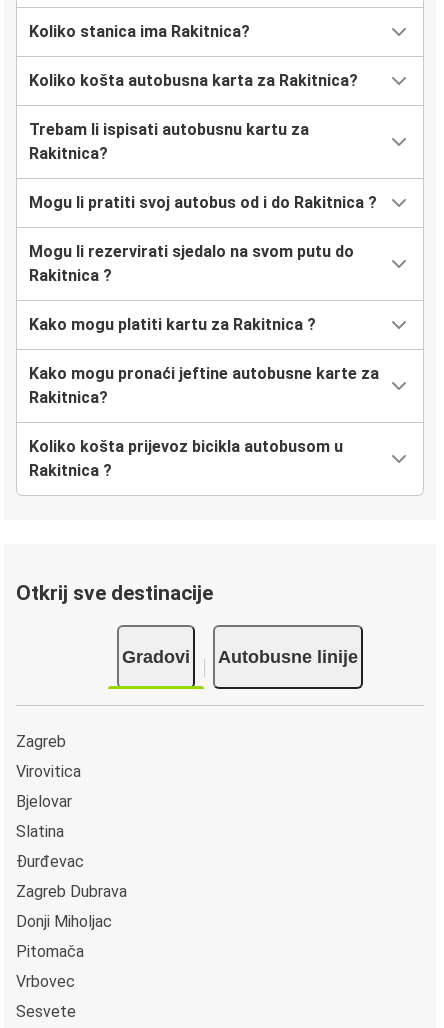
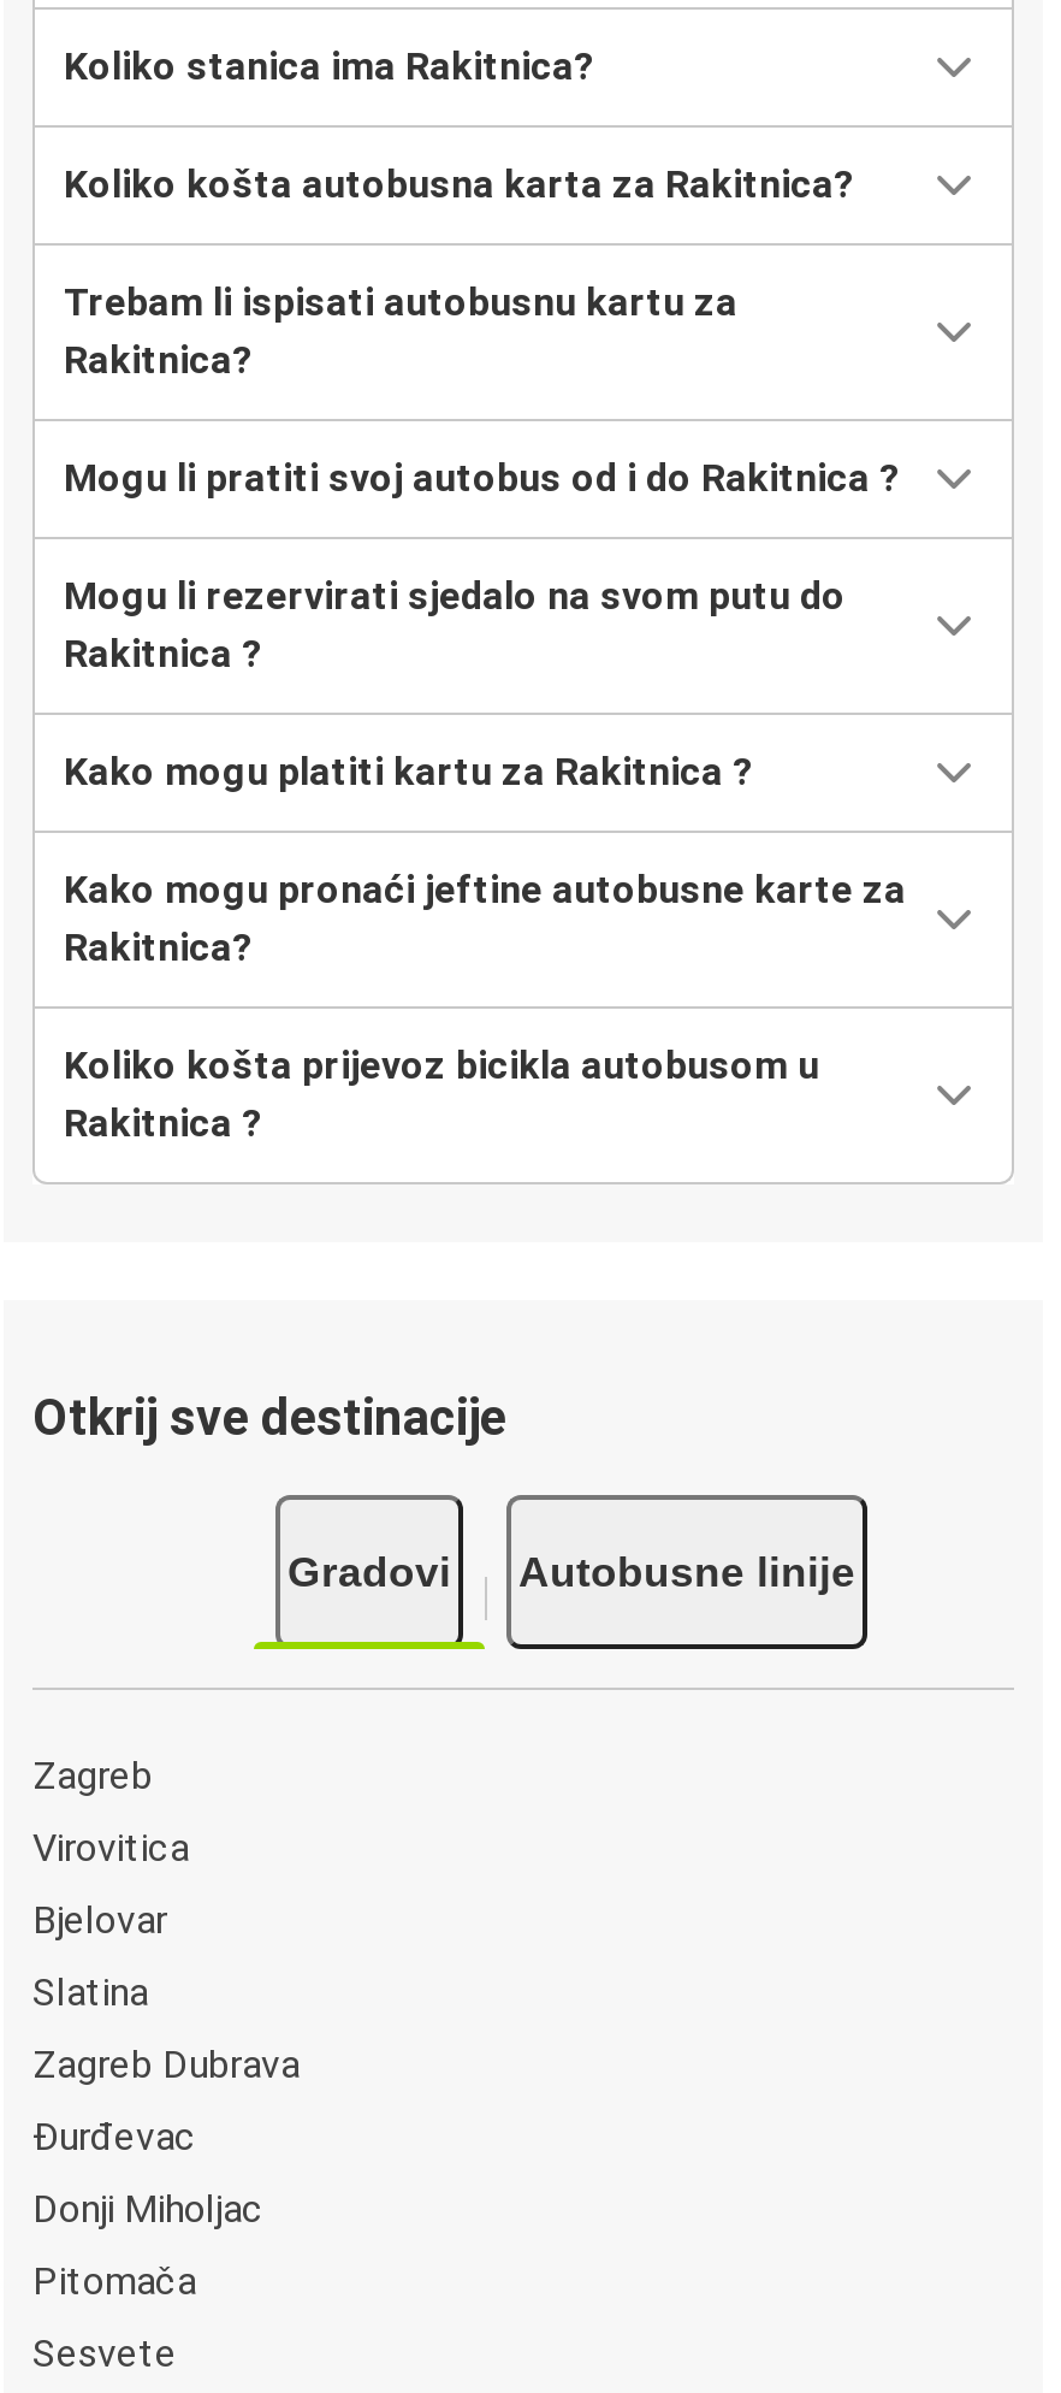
moved down: Đurđevac

moved up: Zagreb Dubrava

- Vrbovec
